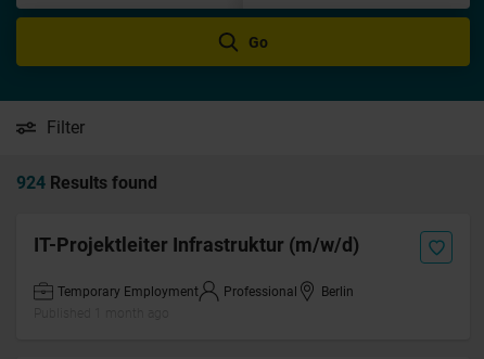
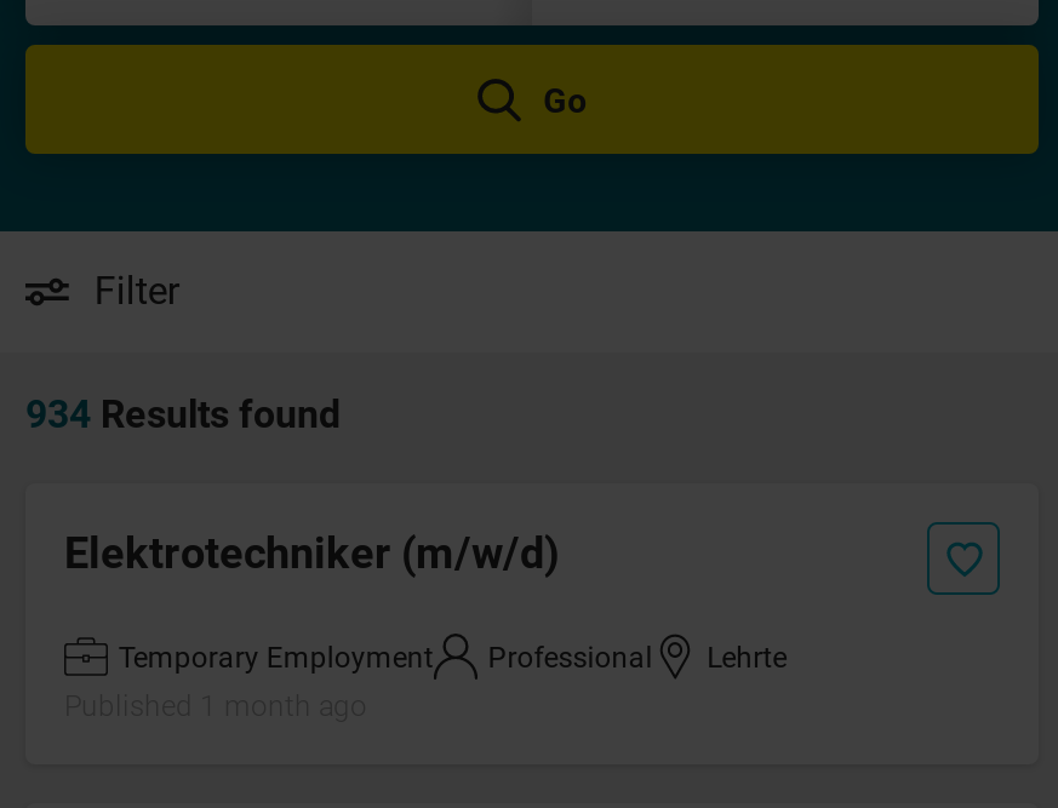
- 924 Results found
+ 934 Results found

- IT-Projektleiter Infrastruktur (m/w/d)
+ Elektrotechniker (m/w/d)

- Berlin
+ Lehrte
